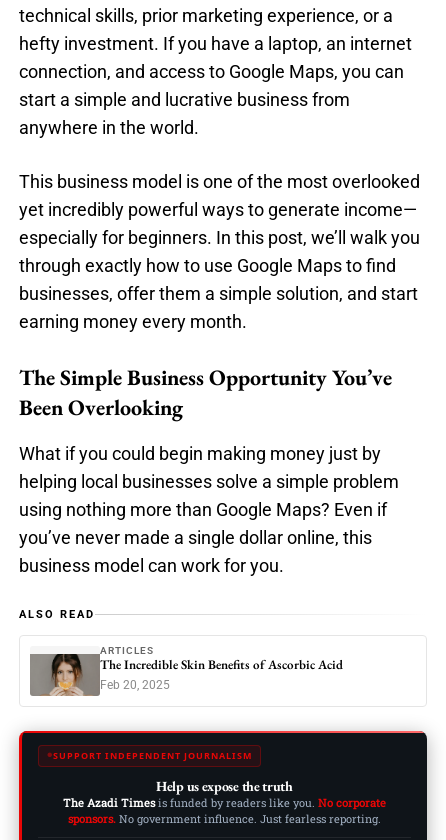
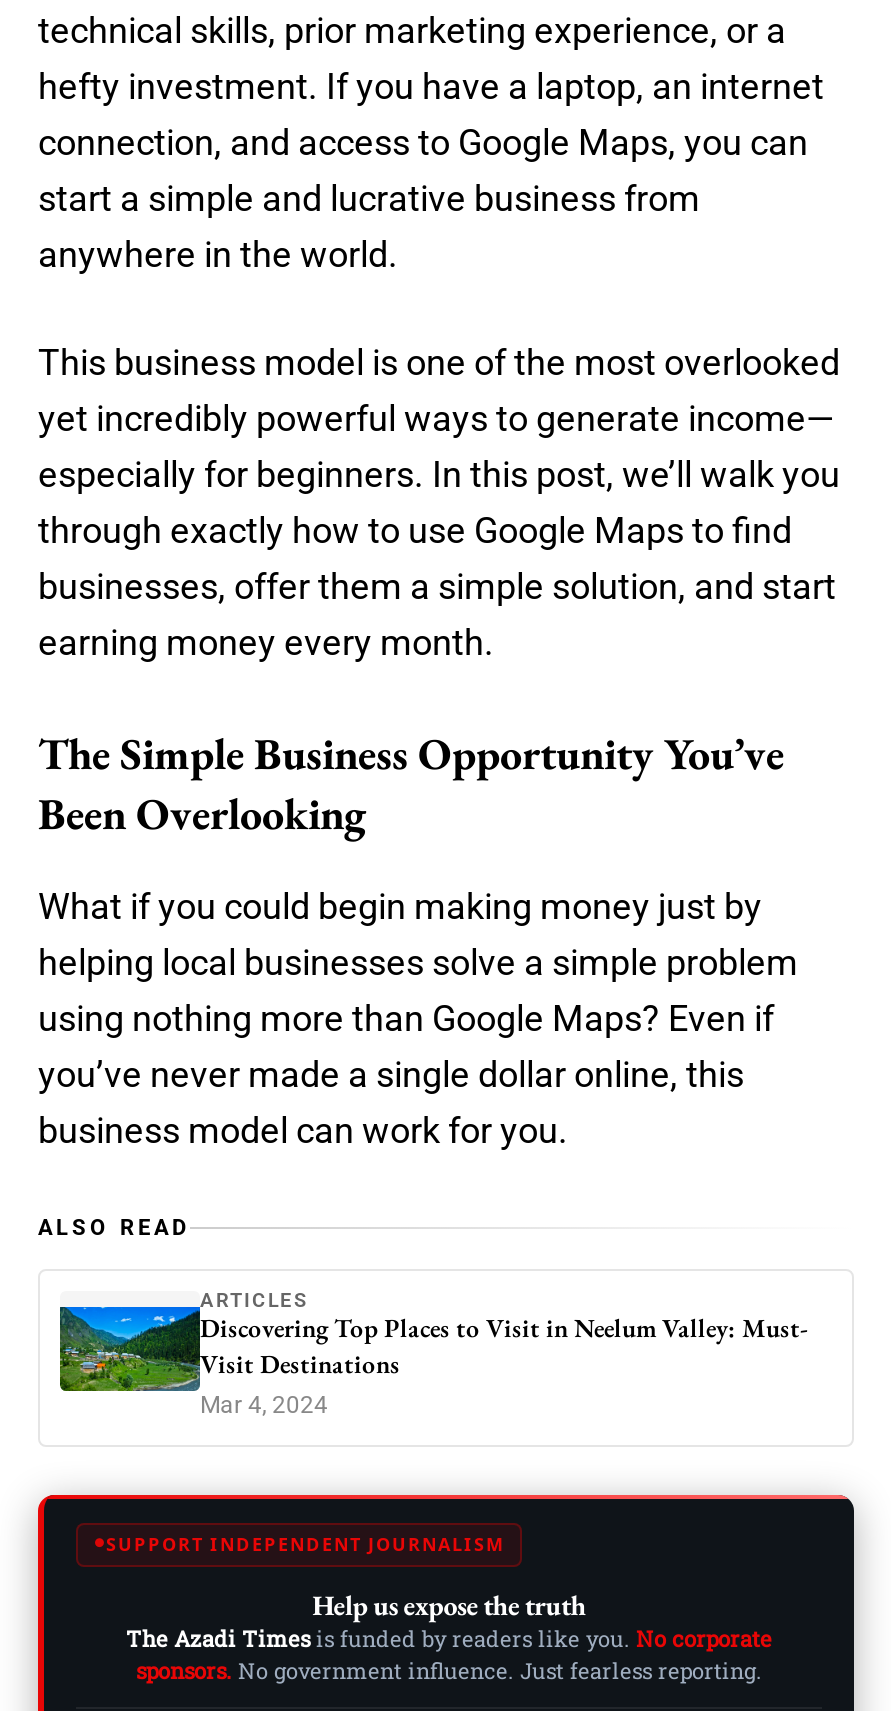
- [image]
- The Incredible Skin Benefits of Ascorbic Acid
- Feb 20, 2025
+ [image]
+ Discovering Top Places to Visit in Neelum Valley: Must-
+ Visit Destinations
+ Mar 4, 2024
